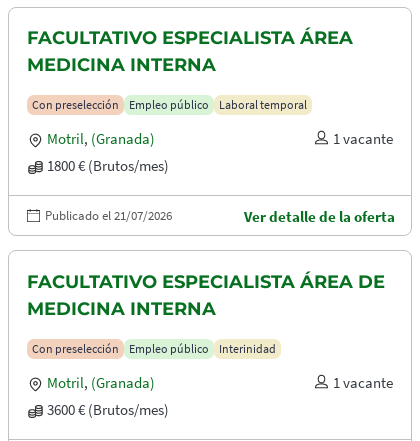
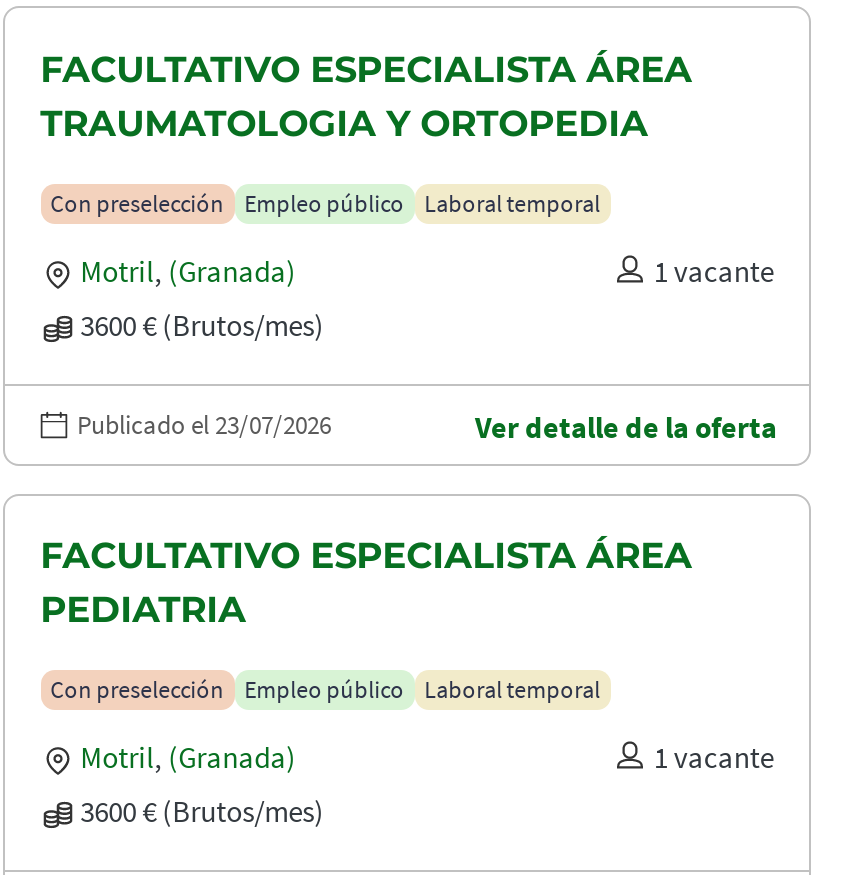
- MEDICINA INTERNA
+ TRAUMATOLOGIA Y ORTOPEDIA

- 1800 € (Brutos/mes)
+ 3600 € (Brutos/mes)

- Publicado el 21/07/2026
+ Publicado el 23/07/2026

- FACULTATIVO ESPECIALISTA ÁREA DE
- MEDICINA INTERNA
+ FACULTATIVO ESPECIALISTA ÁREA
+ PEDIATRIA

- Interinidad
+ Laboral temporal
